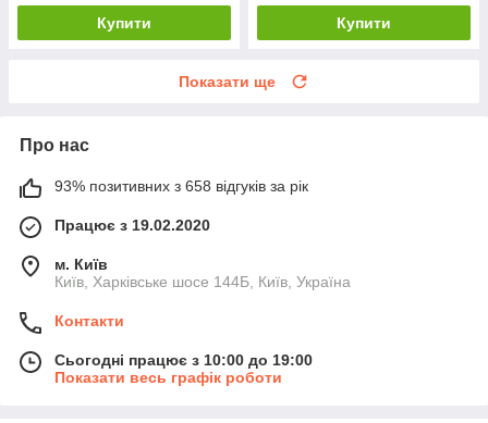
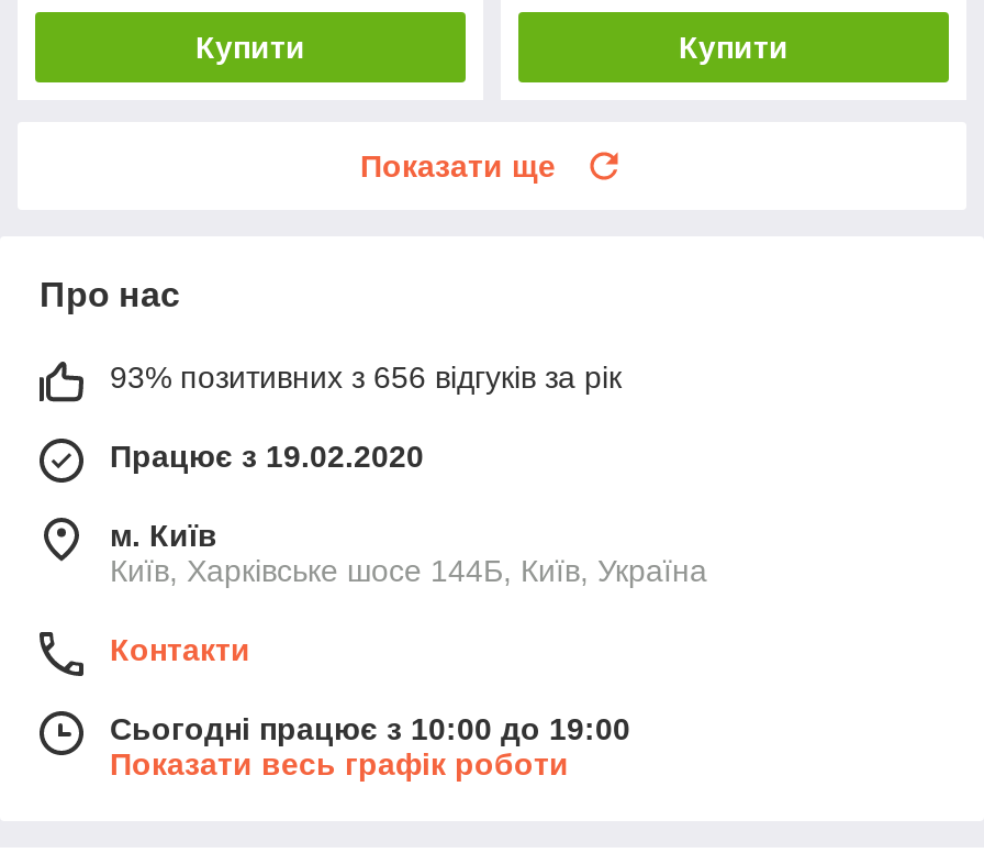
- 93% позитивних з 658 відгуків за рік
+ 93% позитивних з 656 відгуків за рік
